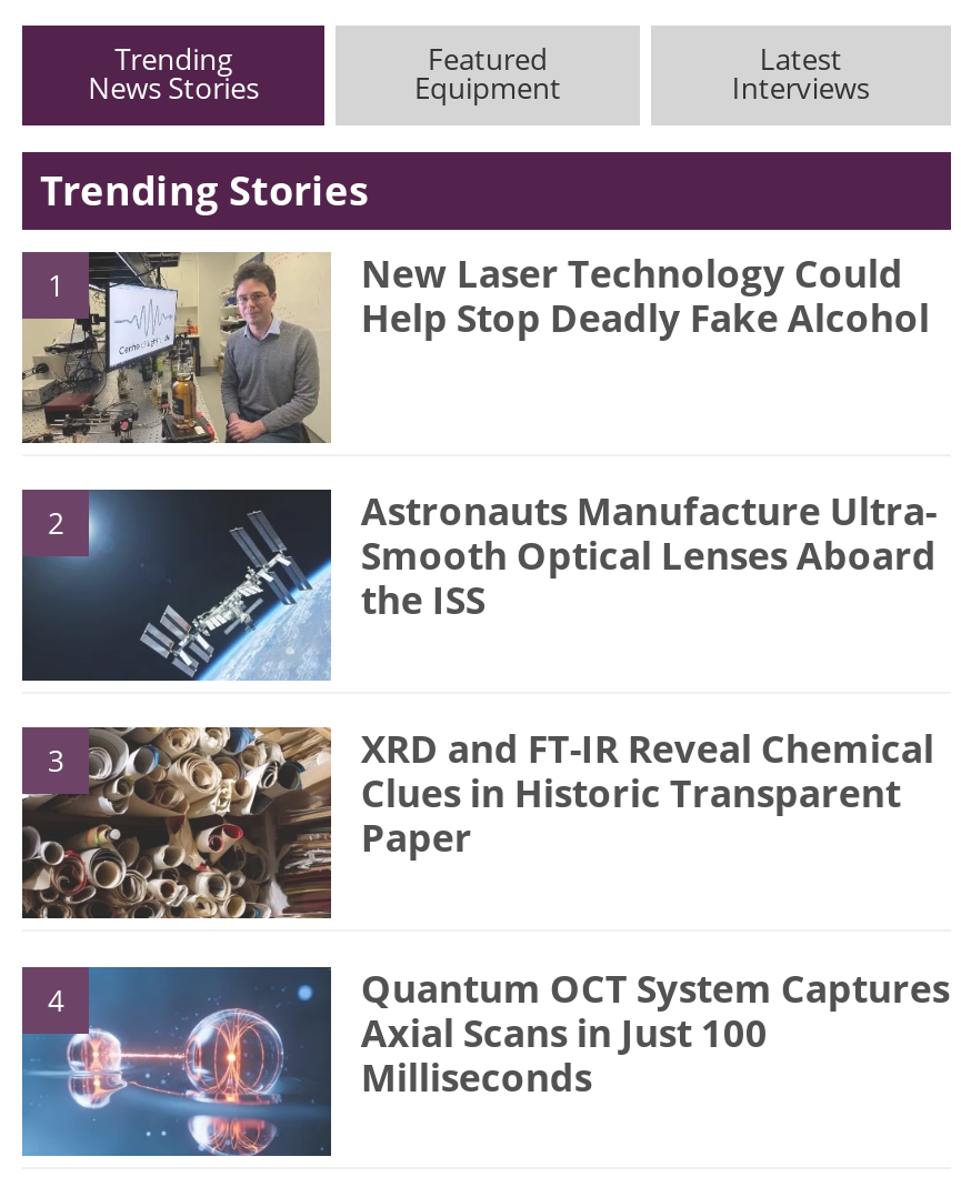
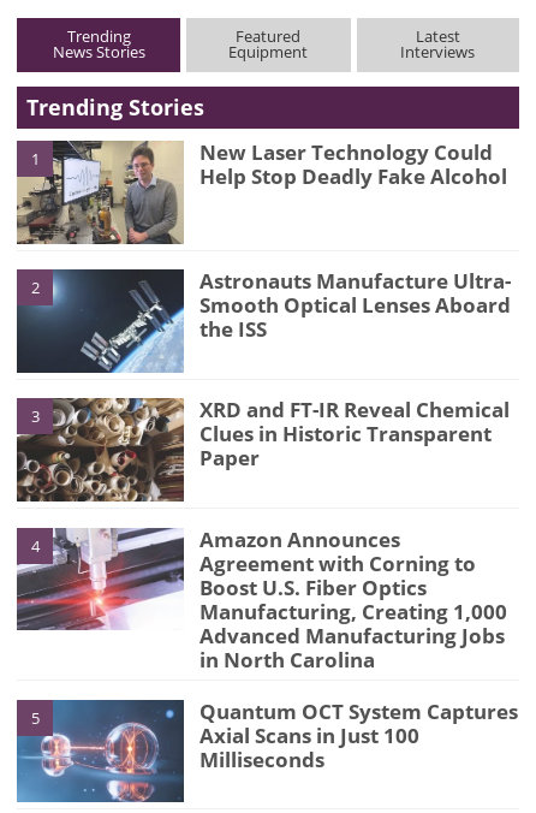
+ [image]
+ Amazon Announces
+ Agreement with Corning to
+ Boost U.S. Fiber Optics
+ Manufacturing, Creating 1,000
+ Advanced Manufacturing Jobs
+ in North Carolina
+ 5
